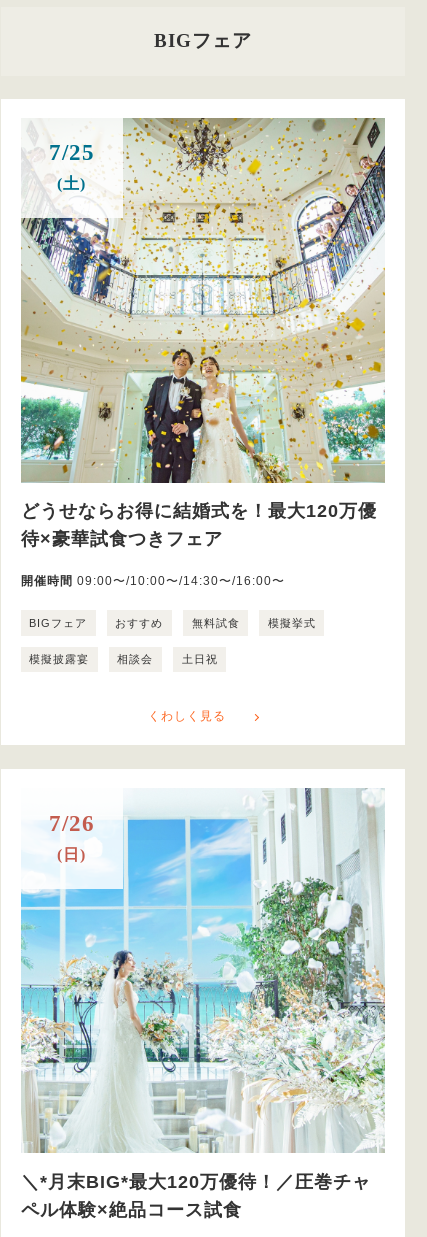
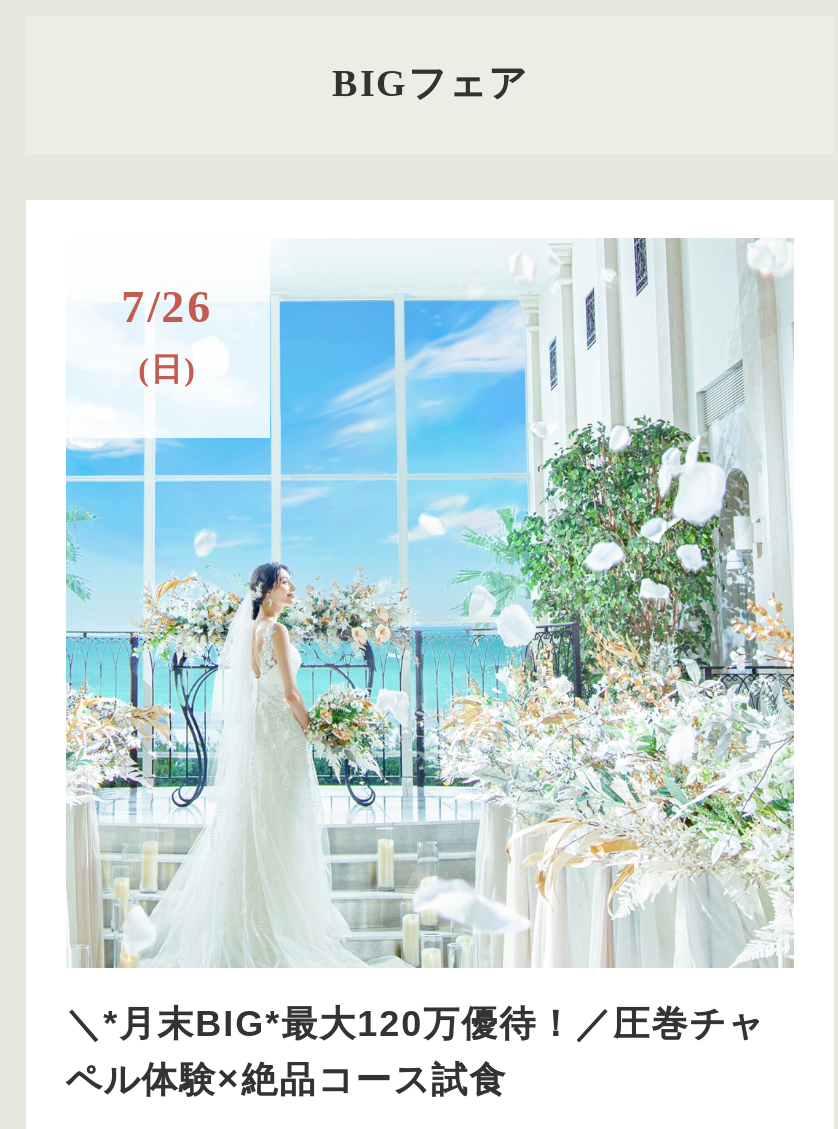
- [image]
- 7/25
- (土)

- どうせならお得に結婚式を！最大120万優
- 待×豪華試食つきフェア
- 開催時間09:00〜/10:00〜/14:30〜/16:00〜
- BIGフェア
- おすすめ
- 無料試食
- 模擬挙式
- 模擬披露宴
- 相談会
- 土日祝

- くわしく見る
